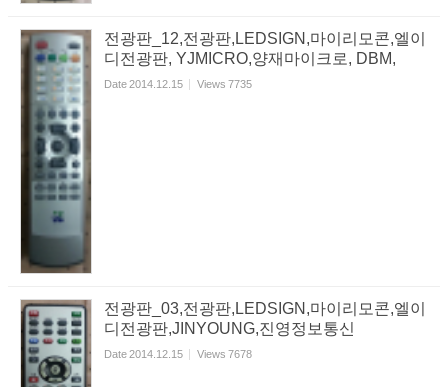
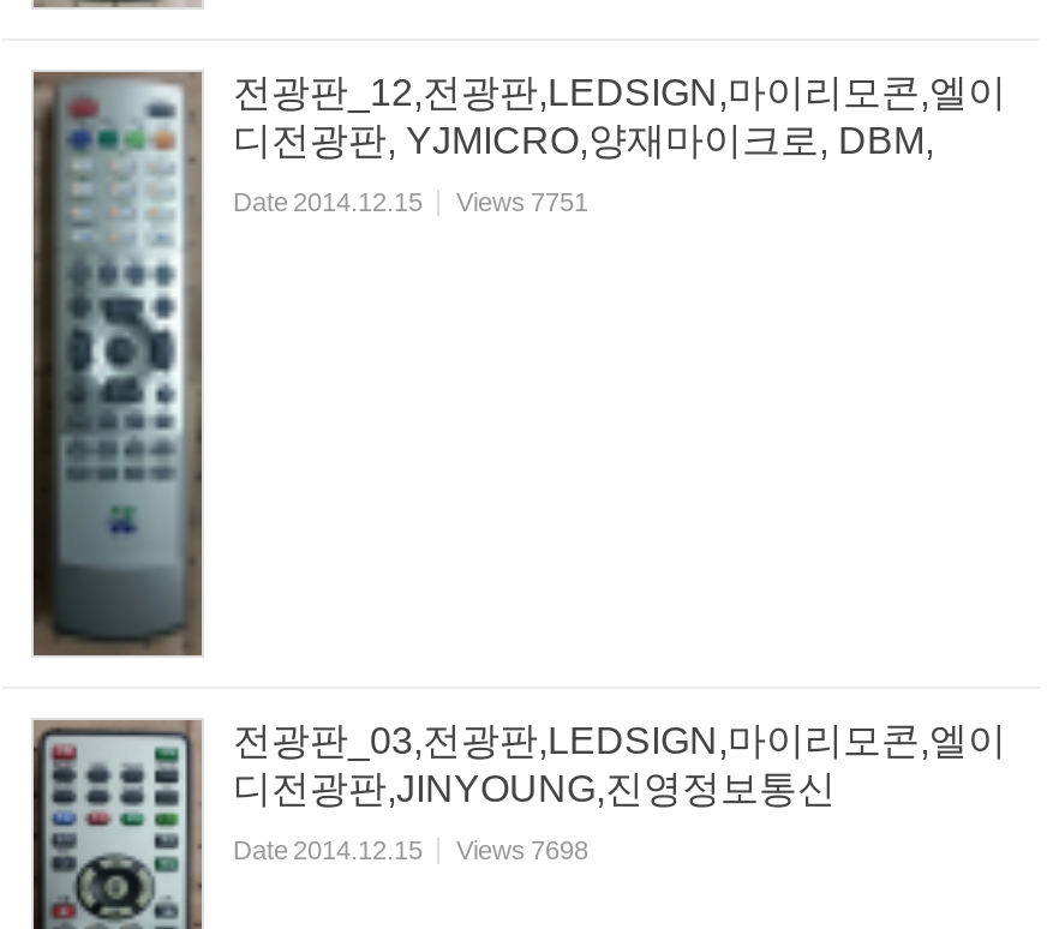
- Date 2014.12.15 Views 7735
+ Date 2014.12.15 Views 7751

- Date 2014.12.15 Views 7678
+ Date 2014.12.15 Views 7698
